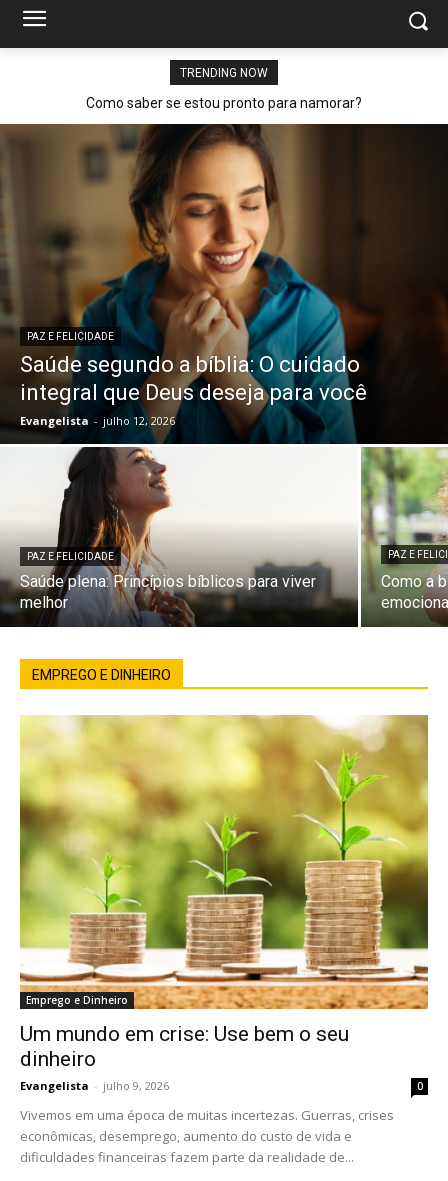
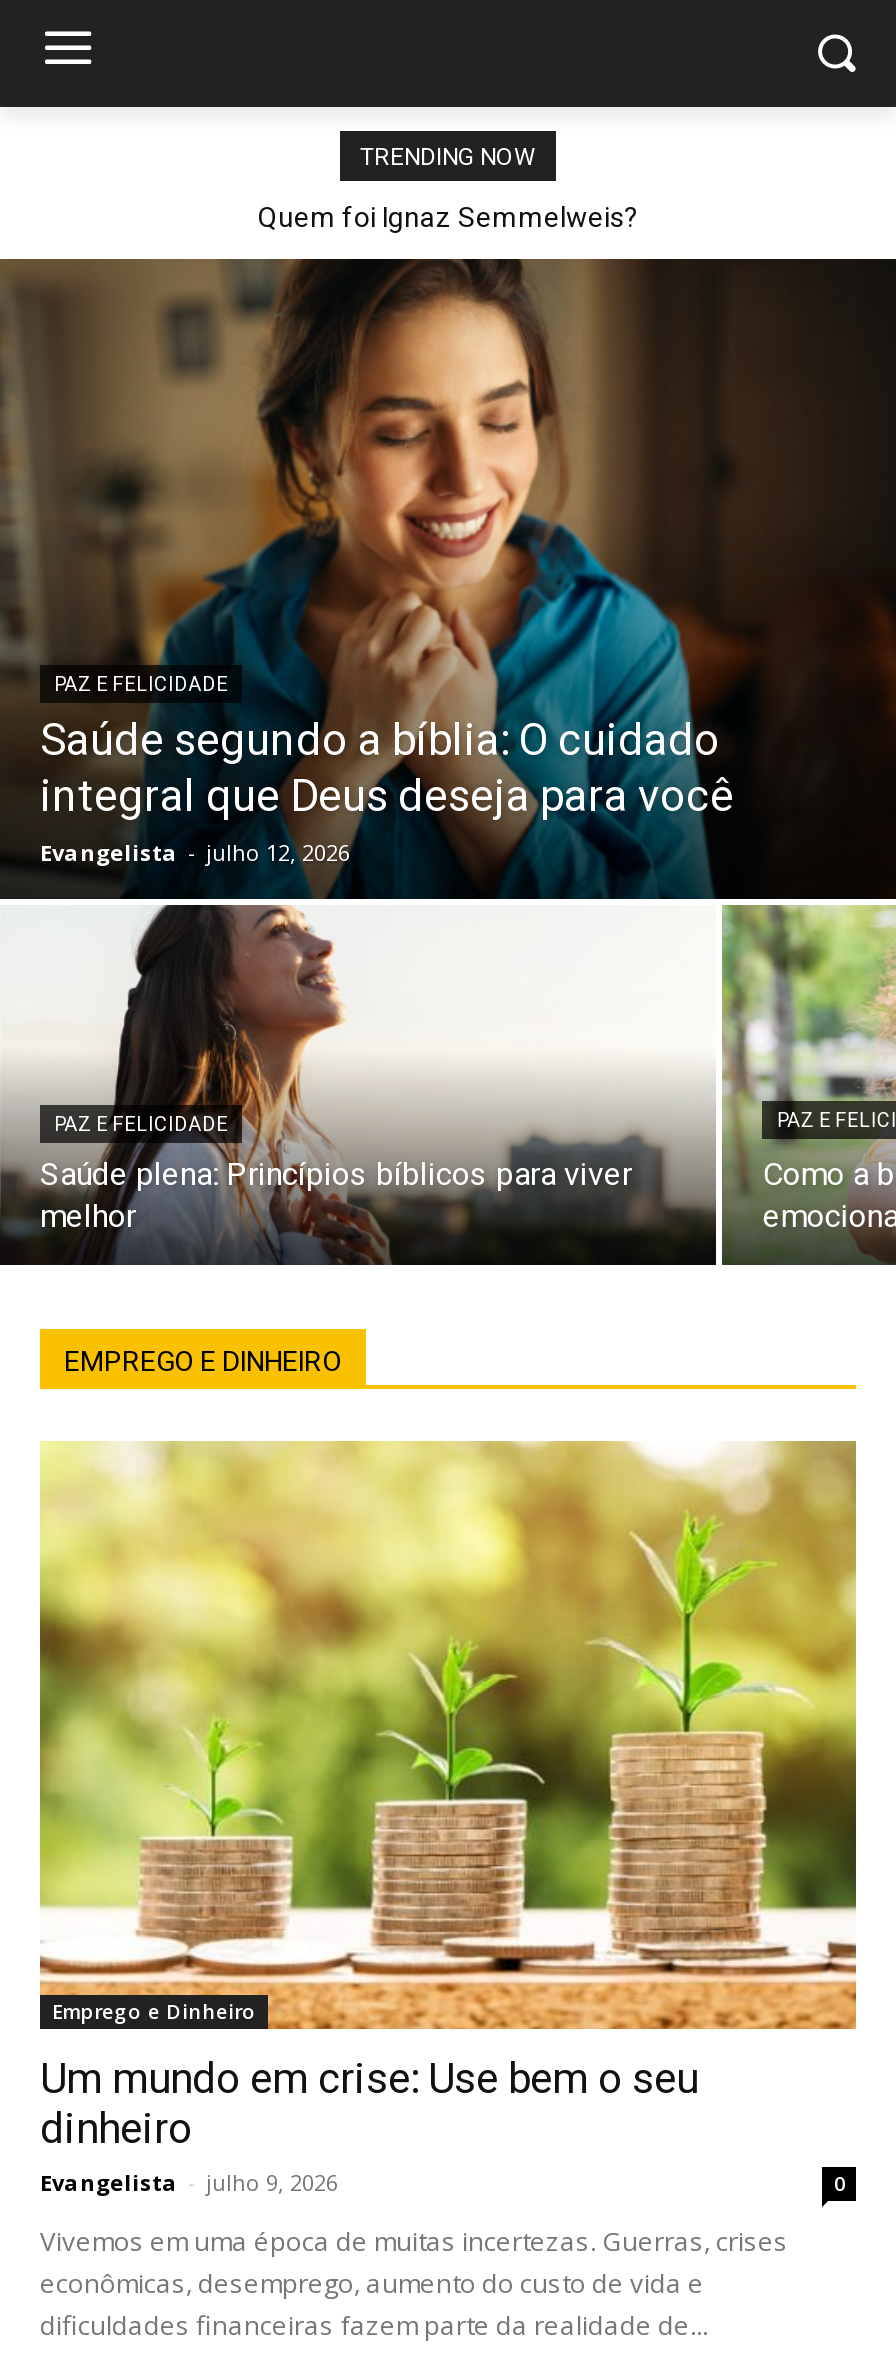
- Como saber se estou pronto para namorar?
+ Quem foi Ignaz Semmelweis?
